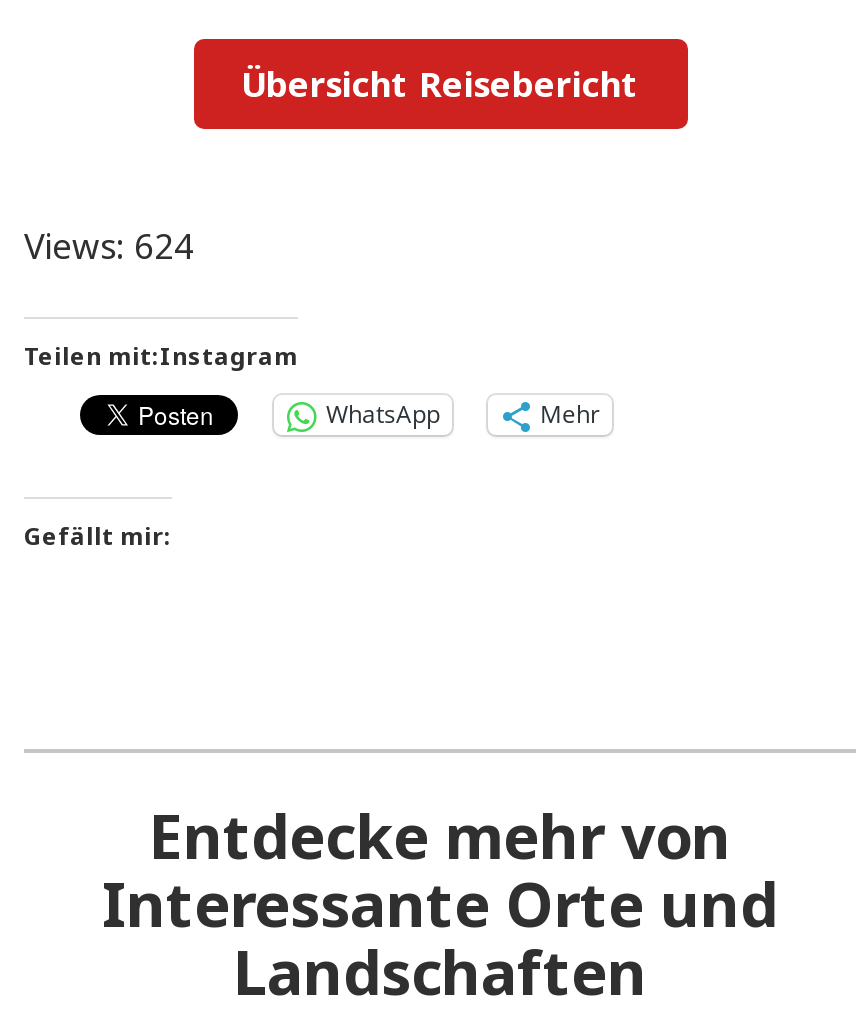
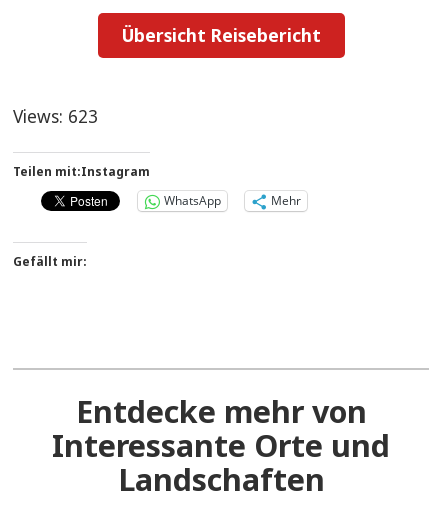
- Views: 624
+ Views: 623
